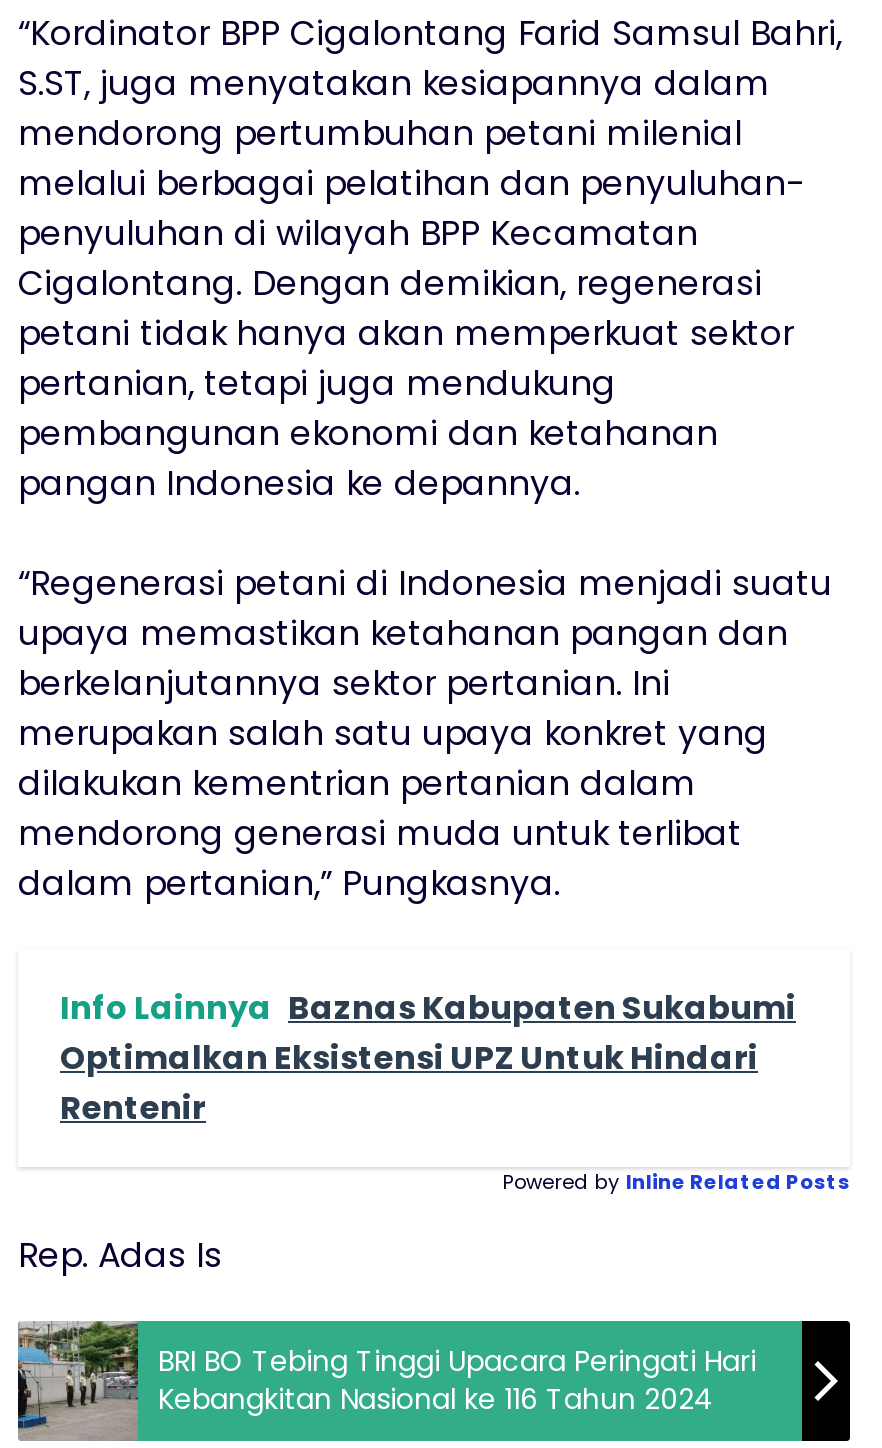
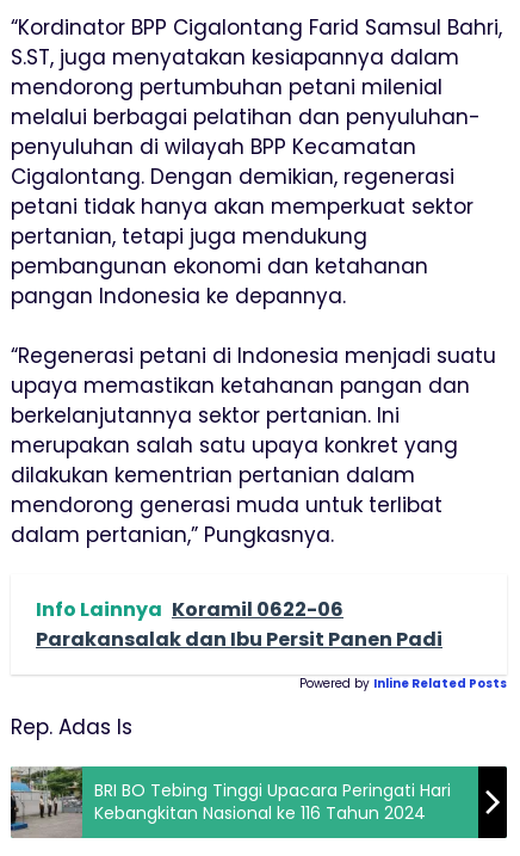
- Info Lainnya Baznas Kabupaten Sukabumi
- Optimalkan Eksistensi UPZ Untuk Hindari
- Rentenir
+ Info Lainnya Koramil 0622-06
+ Parakansalak dan Ibu Persit Panen Padi
